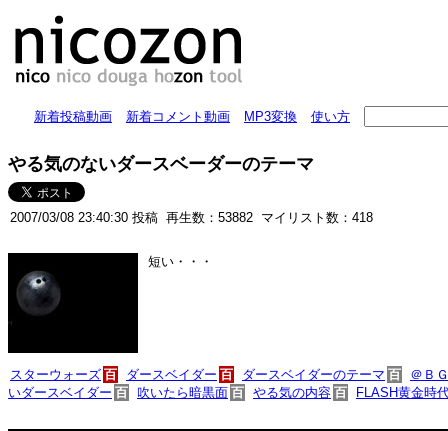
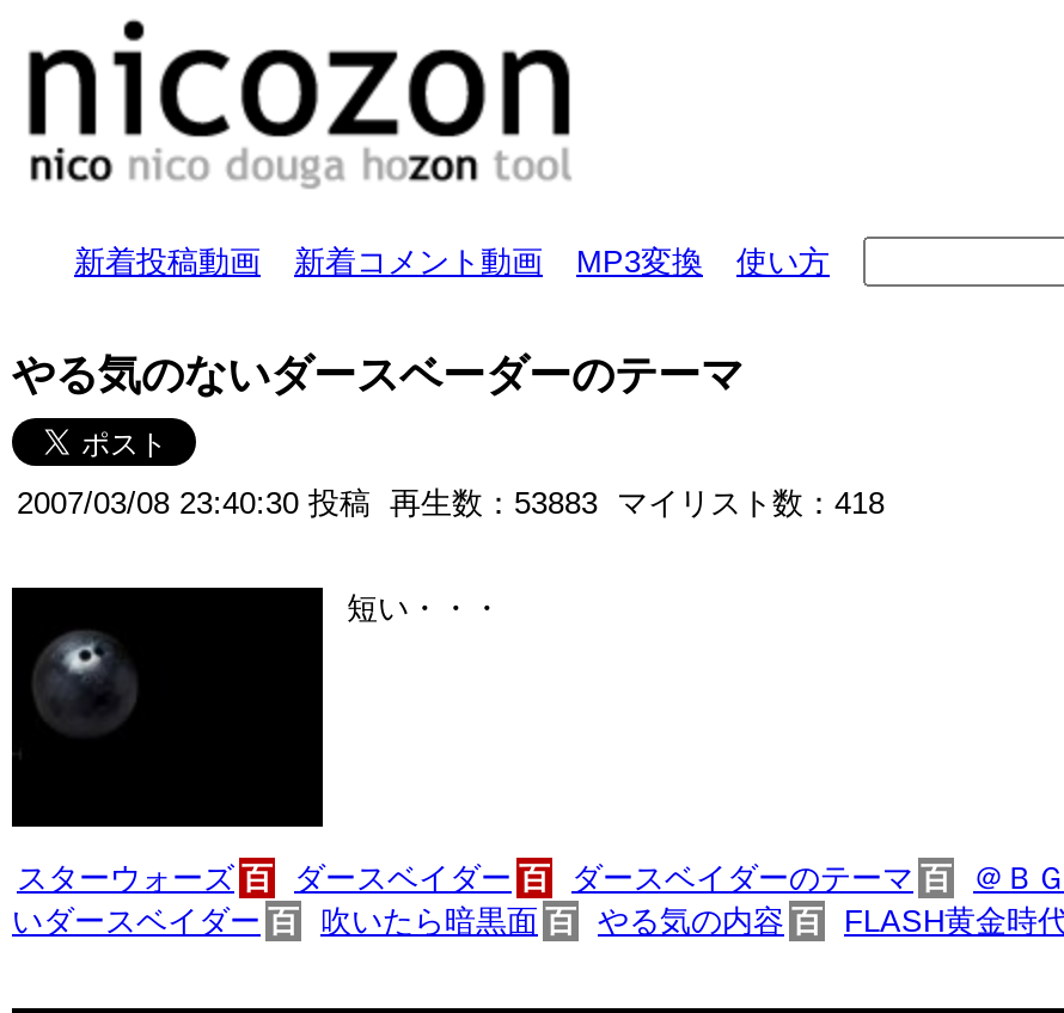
- 2007/03/08 23:40:30 投稿 再生数：53882 マイリスト数：418
+ 2007/03/08 23:40:30 投稿 再生数：53883 マイリスト数：418
